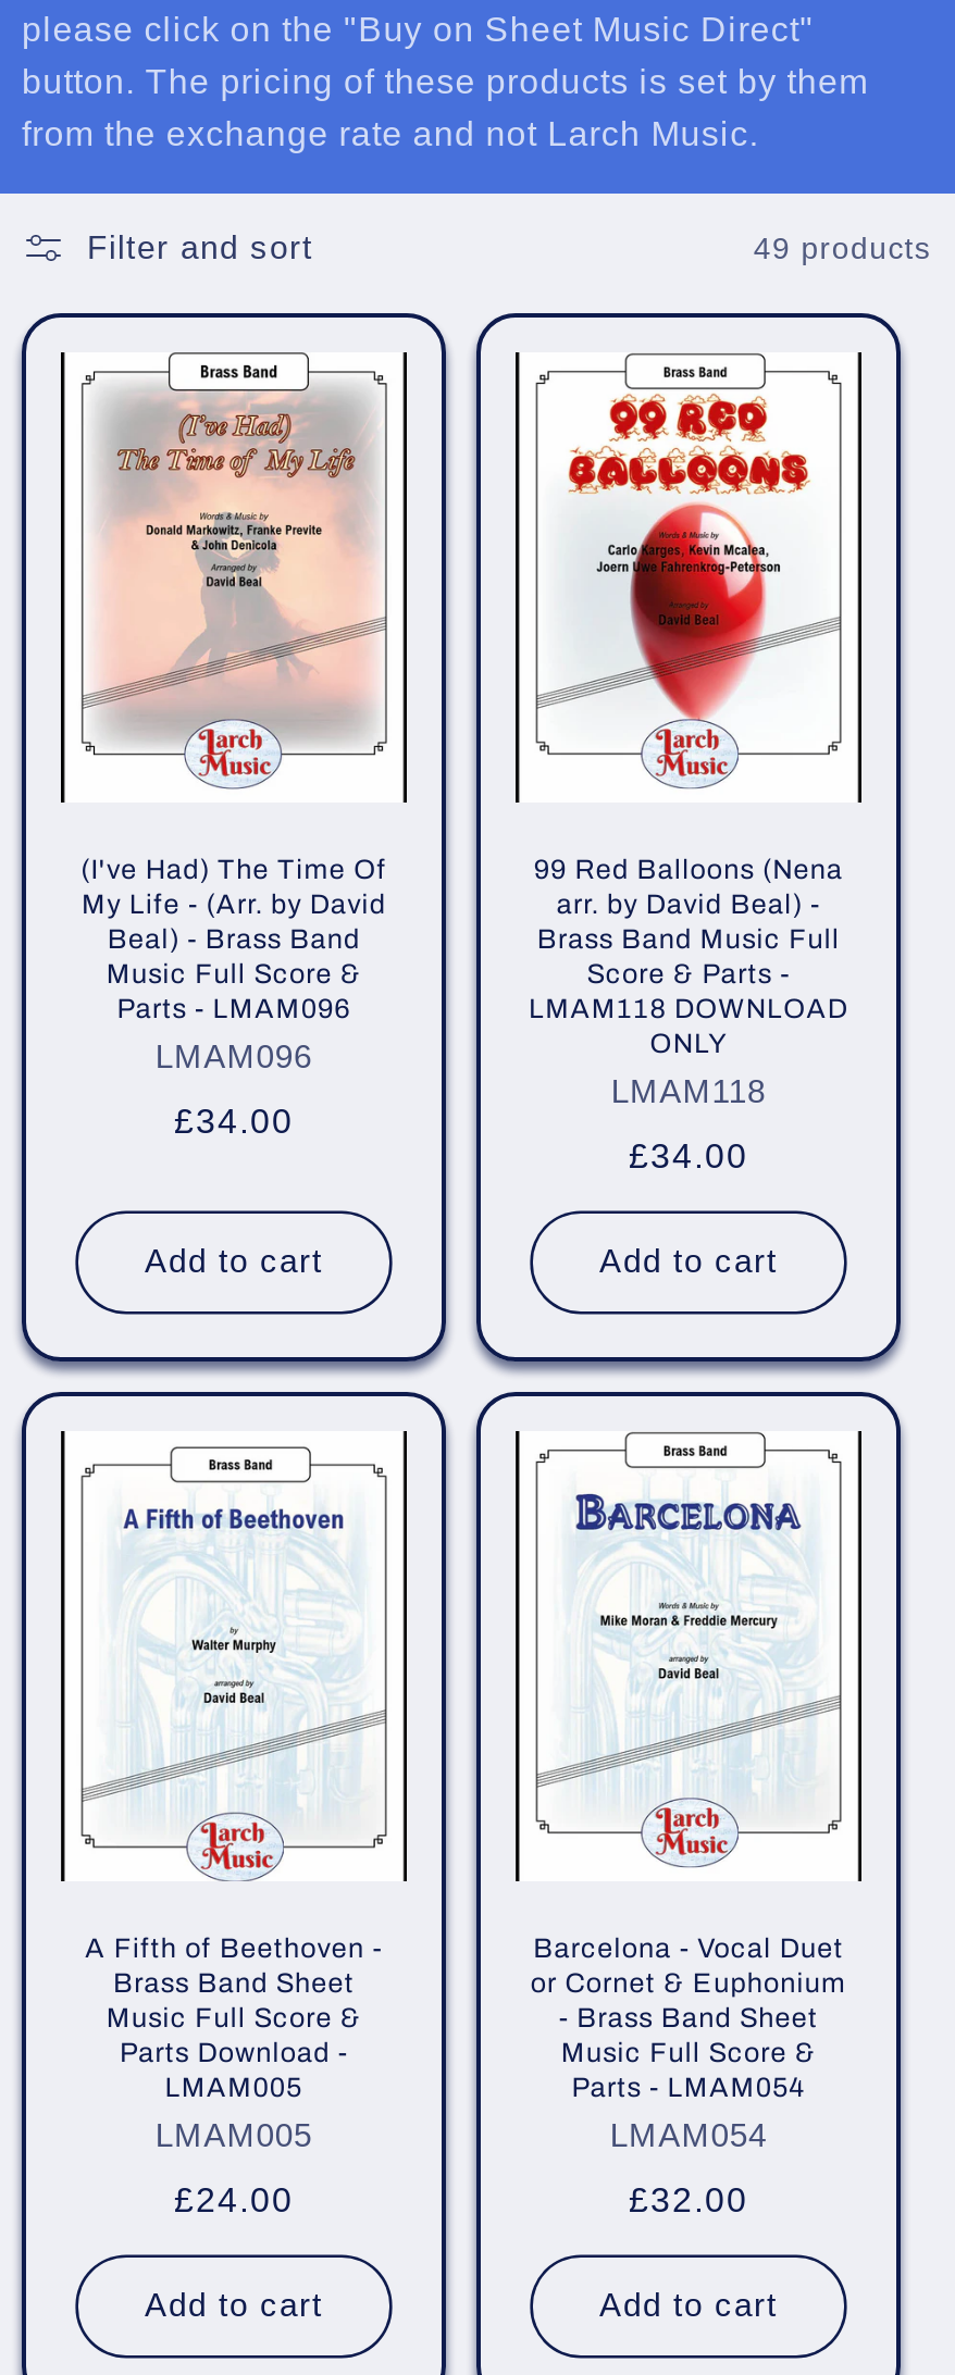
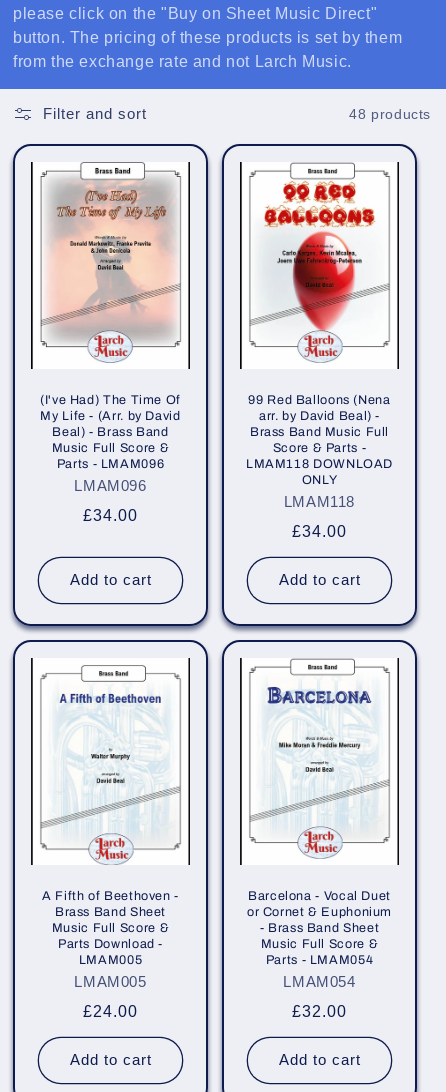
- 49 products
+ 48 products
